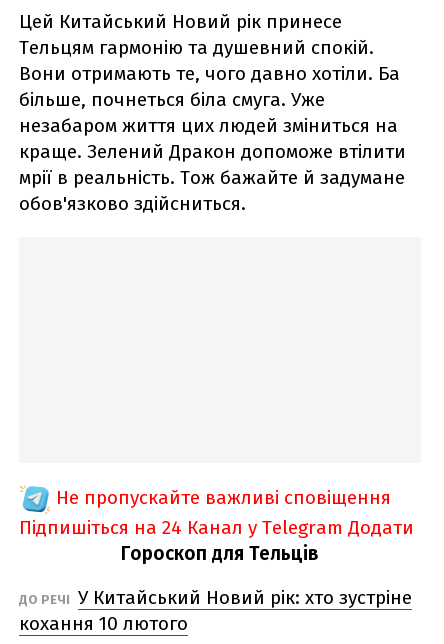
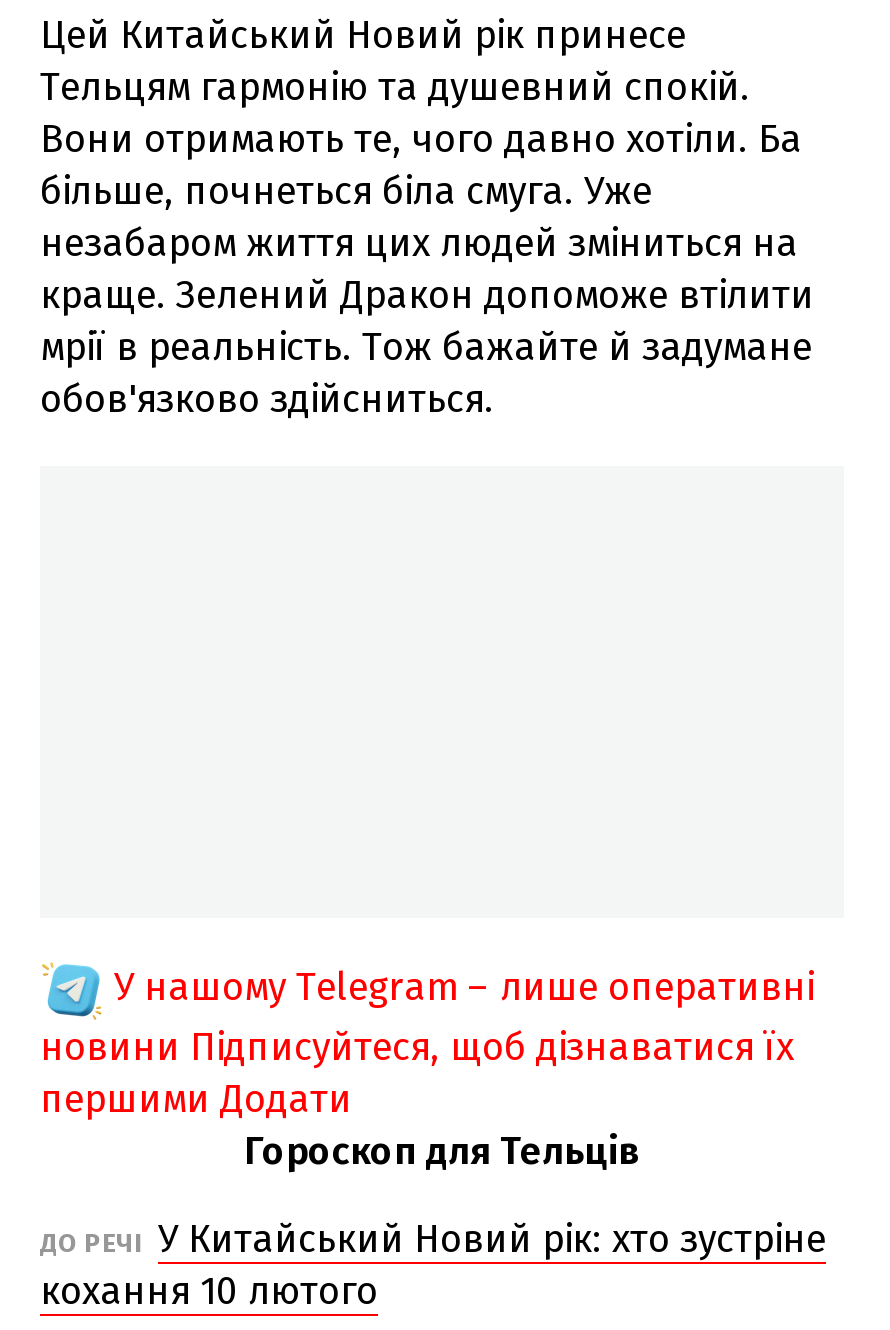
- Не пропускайте важливі сповіщення
- Підпишіться на 24 Канал у Telegram Додати
+ У нашому Telegram – лише оперативні
+ новини Підписуйтеся, щоб дізнаватися їх
+ першими Додати
